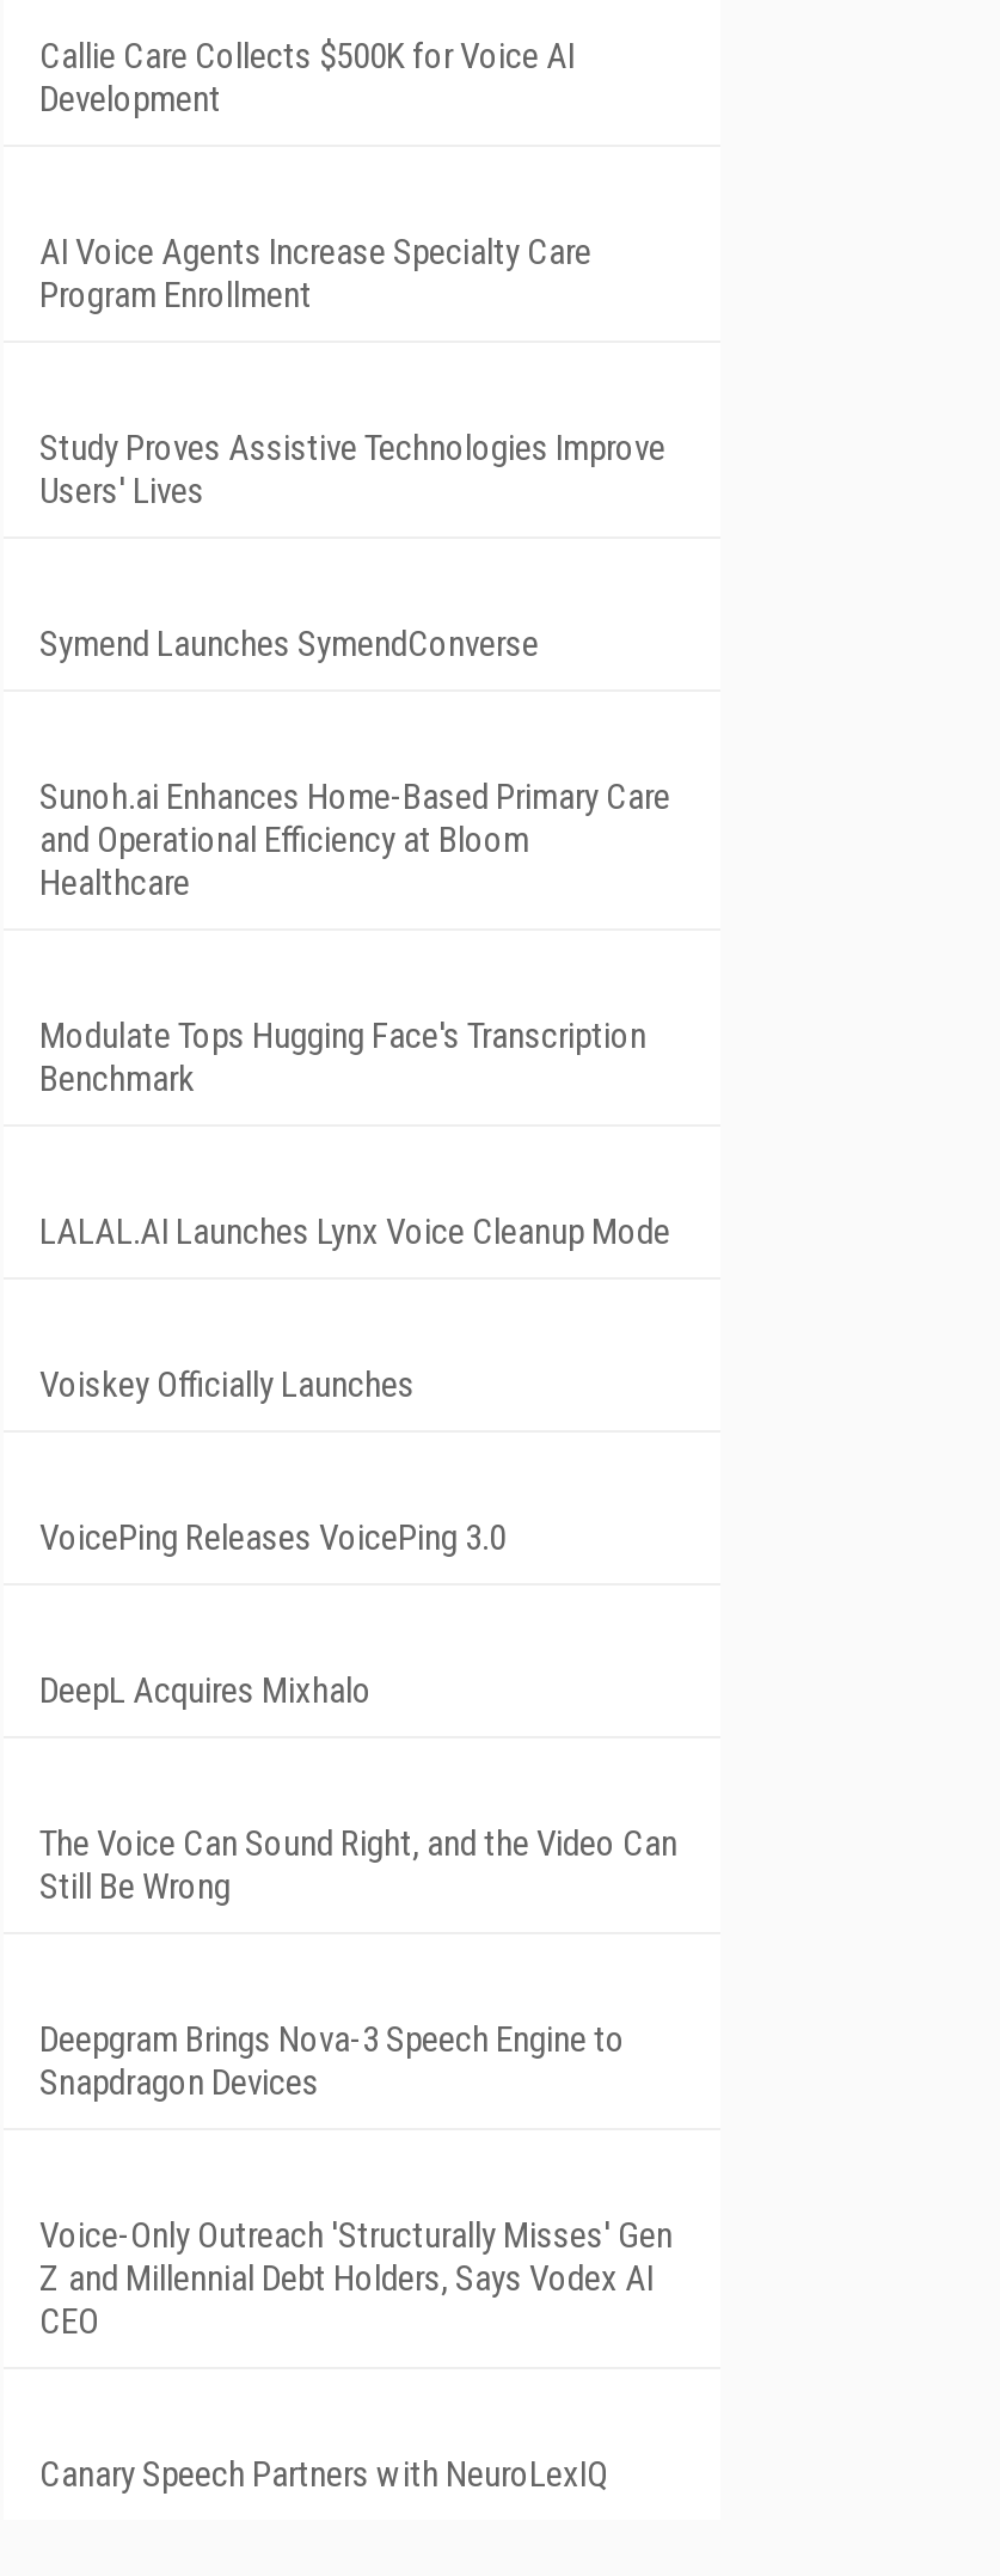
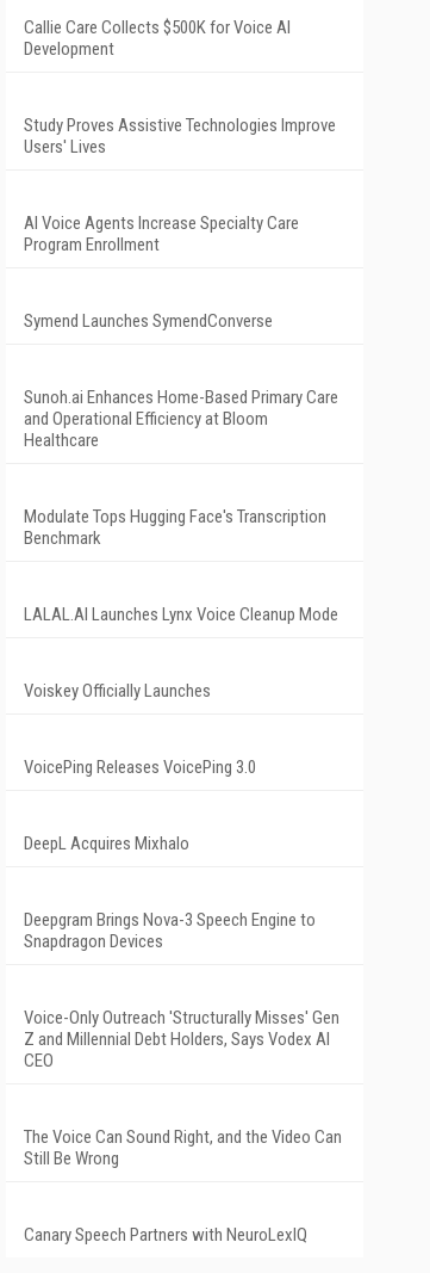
moved down: AI Voice Agents Increase Specialty Care | Program Enrollment

moved up: Study Proves Assistive Technologies Improve | Users' Lives

moved down: The Voice Can Sound Right, and the Video Can | Still Be Wrong

moved up: Deepgram Brings Nova-3 Speech Engine to | Snapdragon Devices | Voice-Only Outreach 'Structurally Misses' Gen | Z and Millennial Debt Holders, Says Vodex AI | CEO
